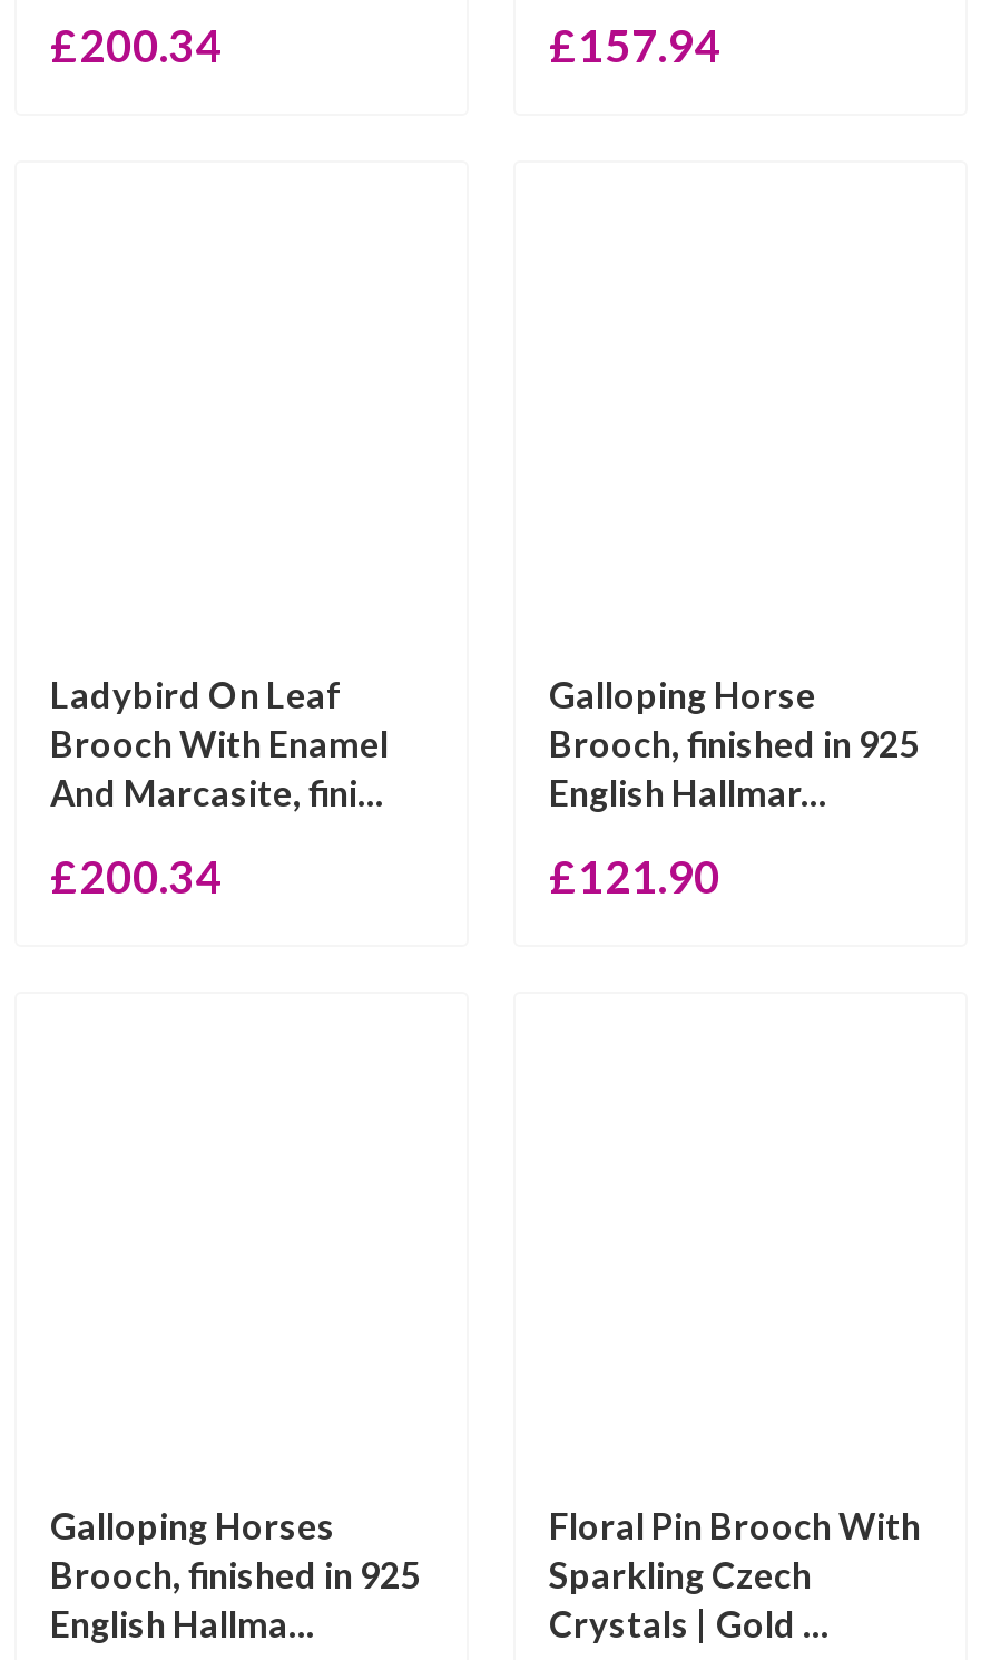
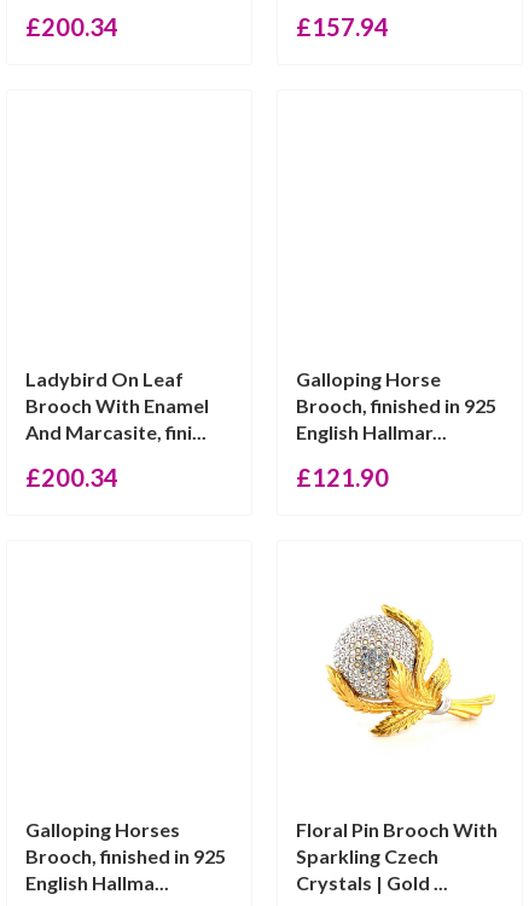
+ [image]
